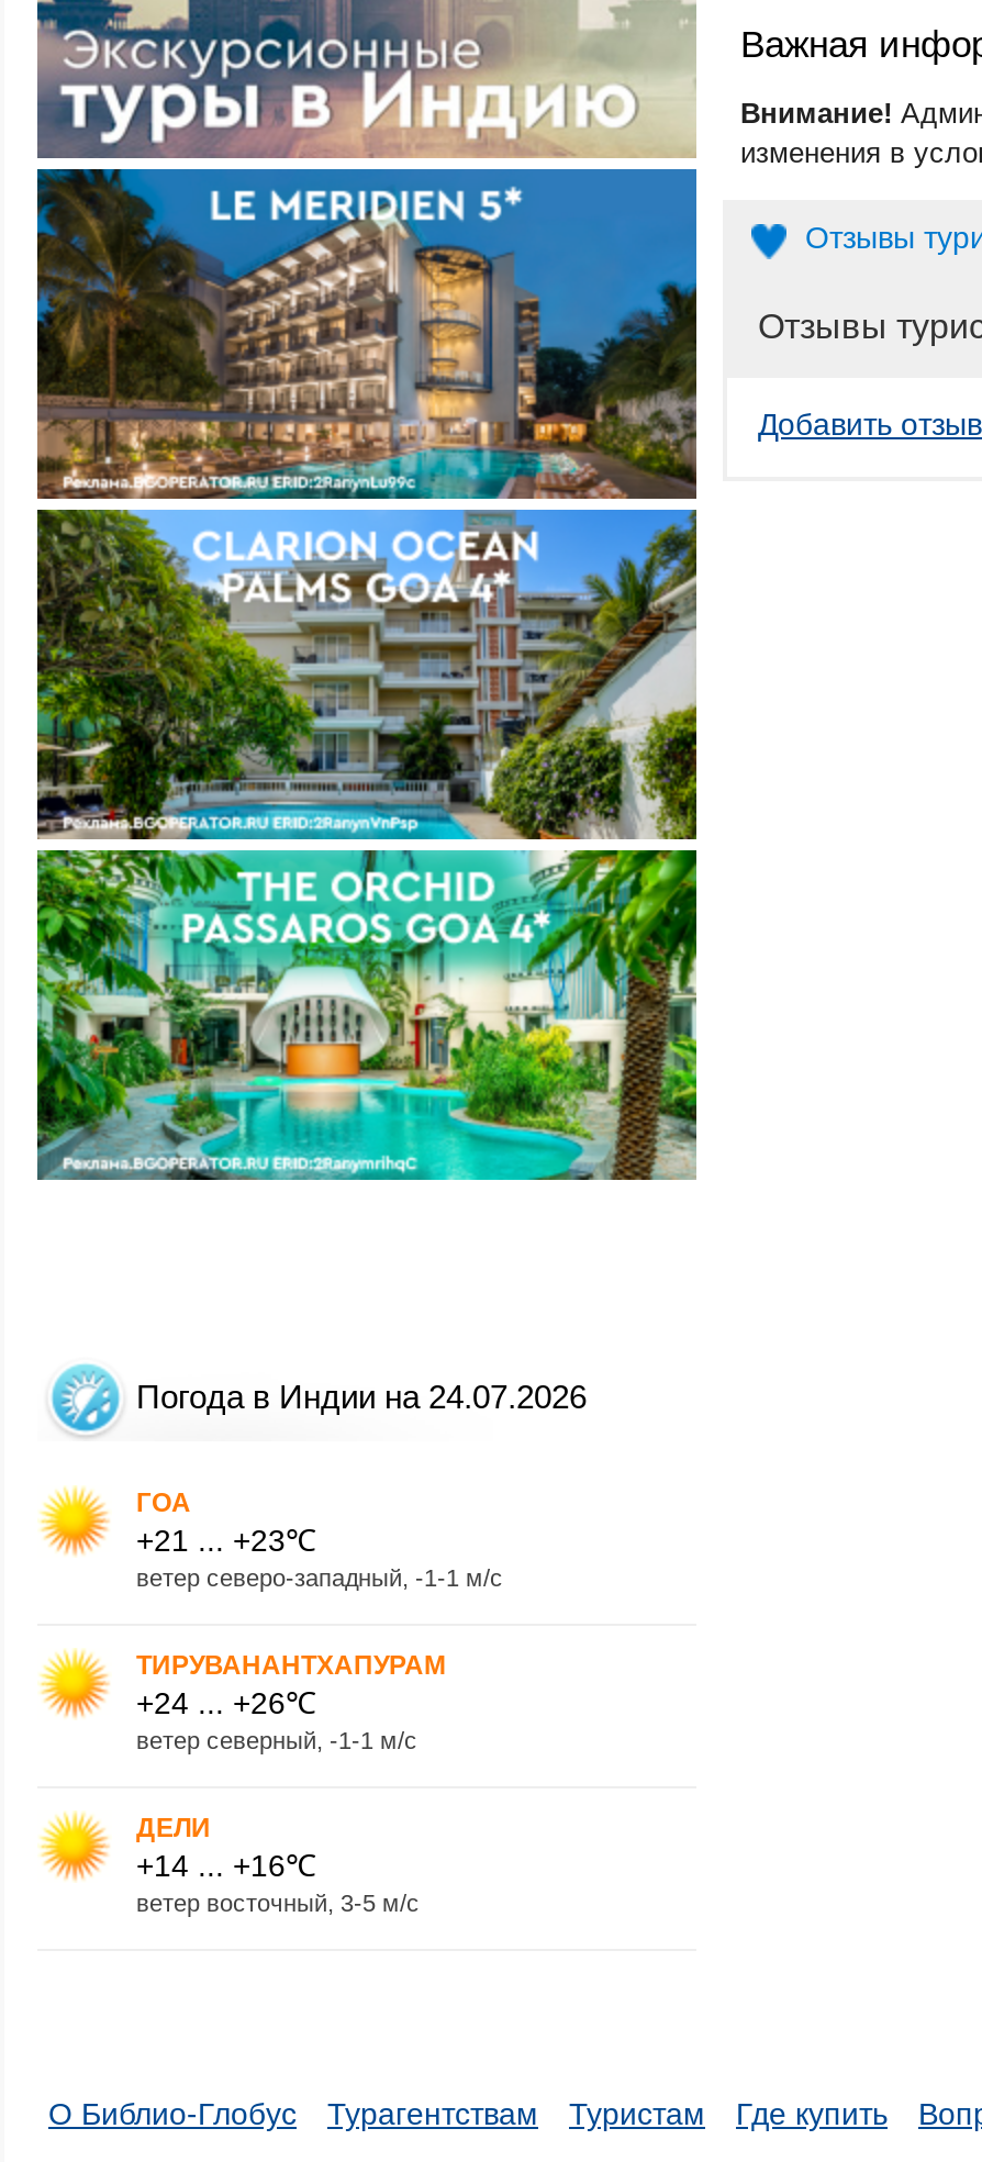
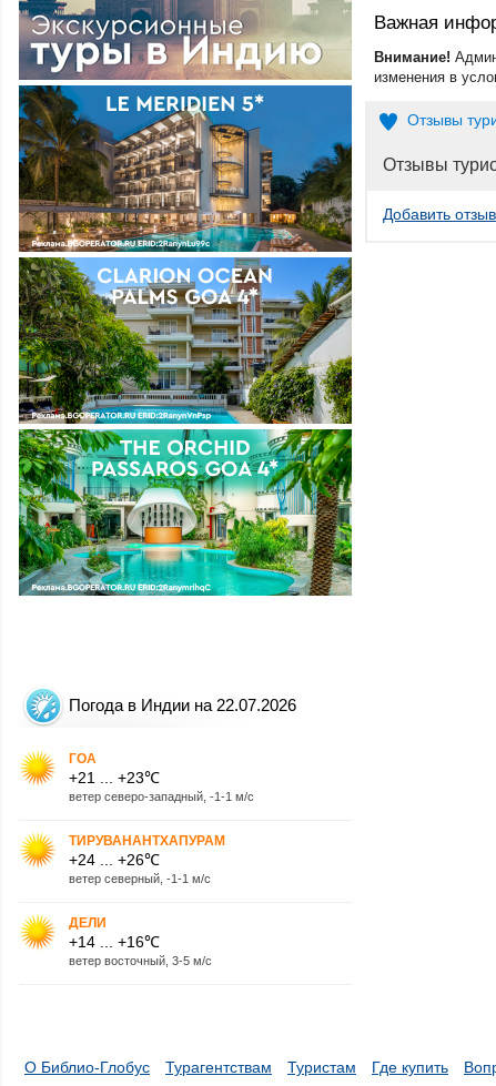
- Погода в Индии на 24.07.2026
+ Погода в Индии на 22.07.2026
